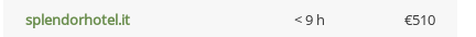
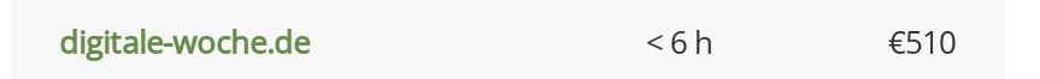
- splendorhotel.it
- < 9 h
+ digitale-woche.de
+ < 6 h
